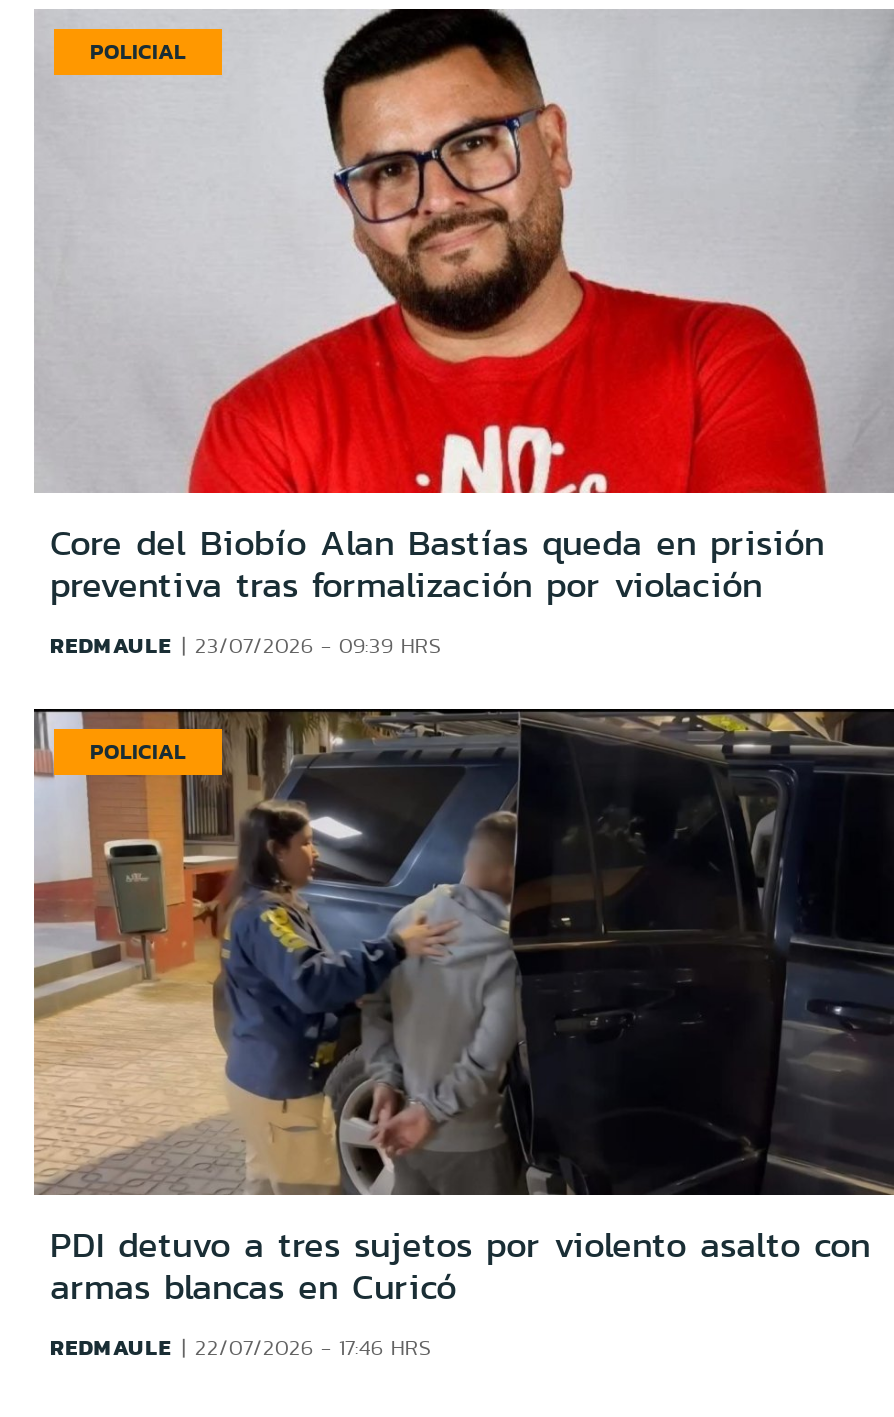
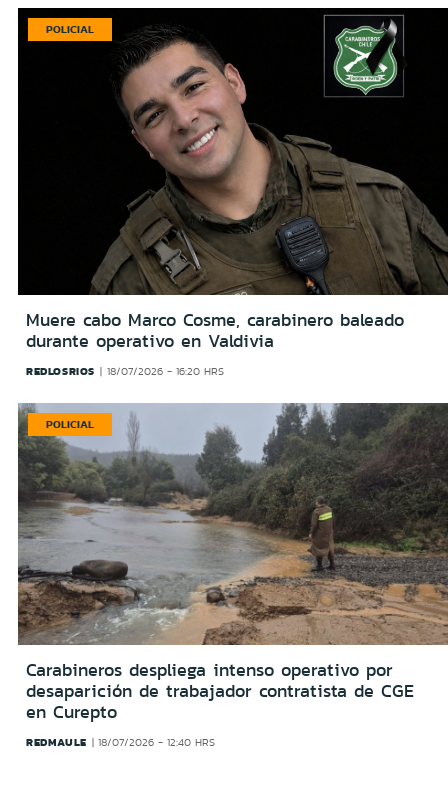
- [image]
- Core del Biobío Alan Bastías queda en prisión
- preventiva tras formalización por violación
- REDMAULE
- 23/07/2026 - 09:39 HRS
+ [image]
+ Muere cabo Marco Cosme, carabinero baleado
+ durante operativo en Valdivia
+ REDLOSRIOS
+ 18/07/2026 - 16:20 HRS

- [image]
- PDI detuvo a tres sujetos por violento asalto con
- armas blancas en Curicó
+ [image]
+ Carabineros despliega intenso operativo por
+ desaparición de trabajador contratista de CGE
+ en Curepto

- REDMAULE 22/07/2026 - 17:46 HRS
+ REDMAULE 18/07/2026 - 12:40 HRS
